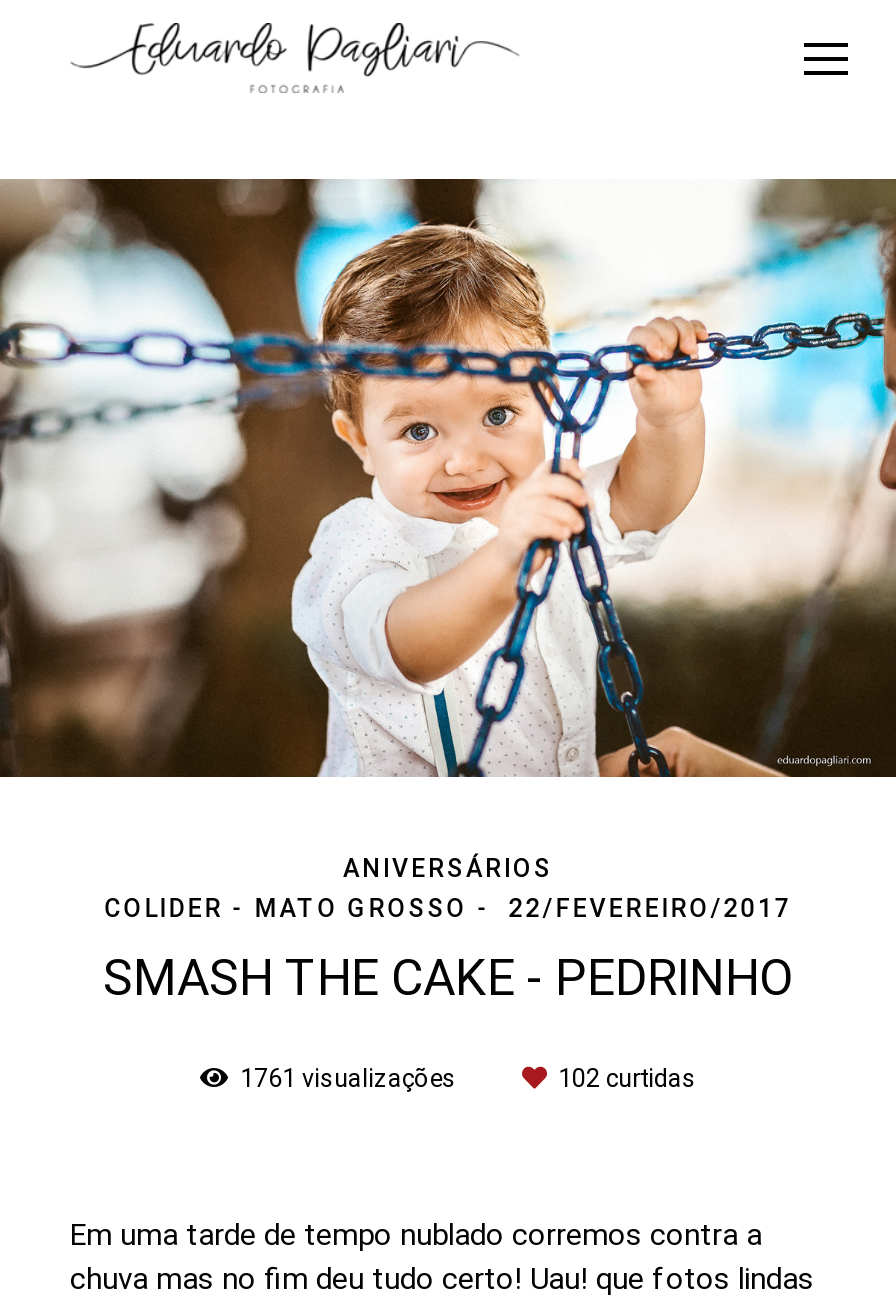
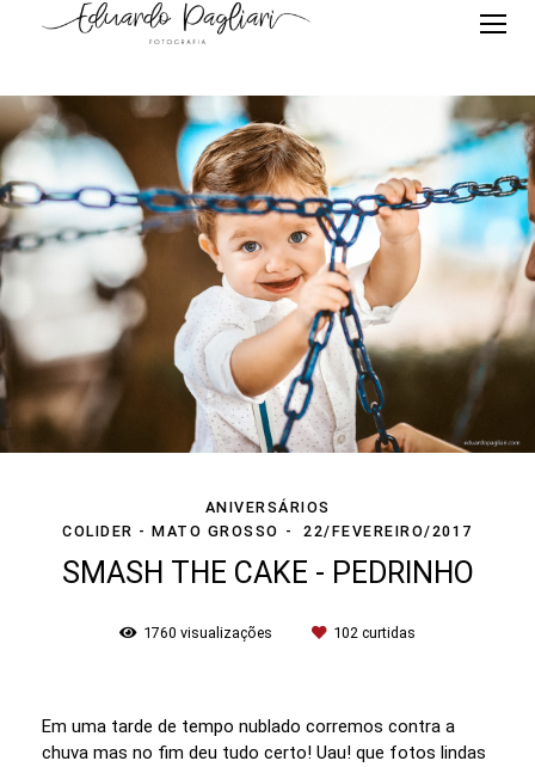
- 1761 visualizações
+ 1760 visualizações
